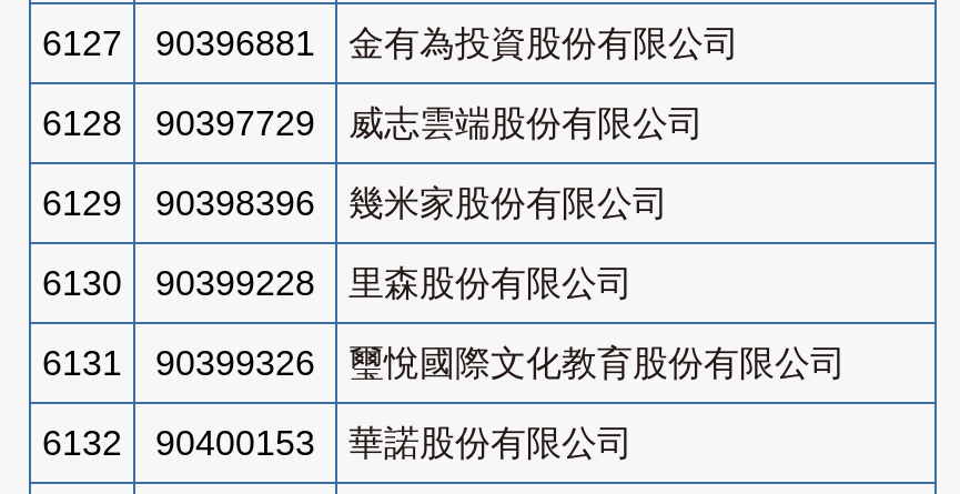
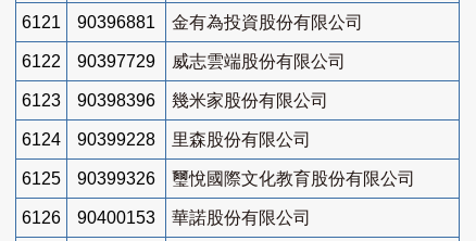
- 6127 90396881 金有為投資股份有限公司
+ 6121 90396881 金有為投資股份有限公司

- 6128 90397729 威志雲端股份有限公司
+ 6122 90397729 威志雲端股份有限公司

- 6129 90398396 幾米家股份有限公司
+ 6123 90398396 幾米家股份有限公司

- 6130 90399228 里森股份有限公司
+ 6124 90399228 里森股份有限公司

- 6131 90399326 璽悅國際文化教育股份有限公司
+ 6125 90399326 璽悅國際文化教育股份有限公司

- 6132 90400153 華諾股份有限公司
+ 6126 90400153 華諾股份有限公司
